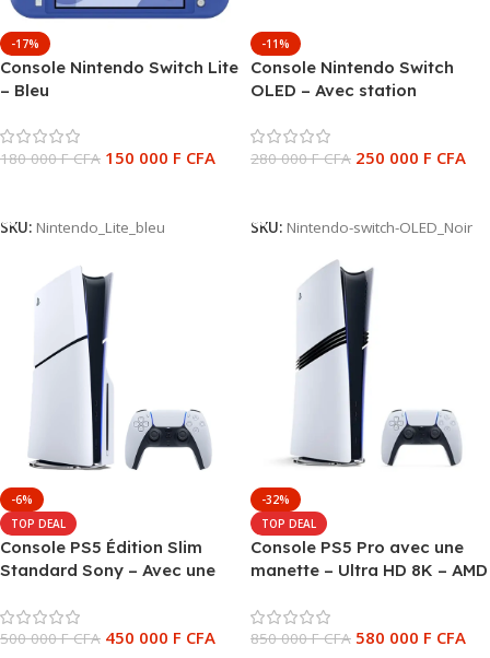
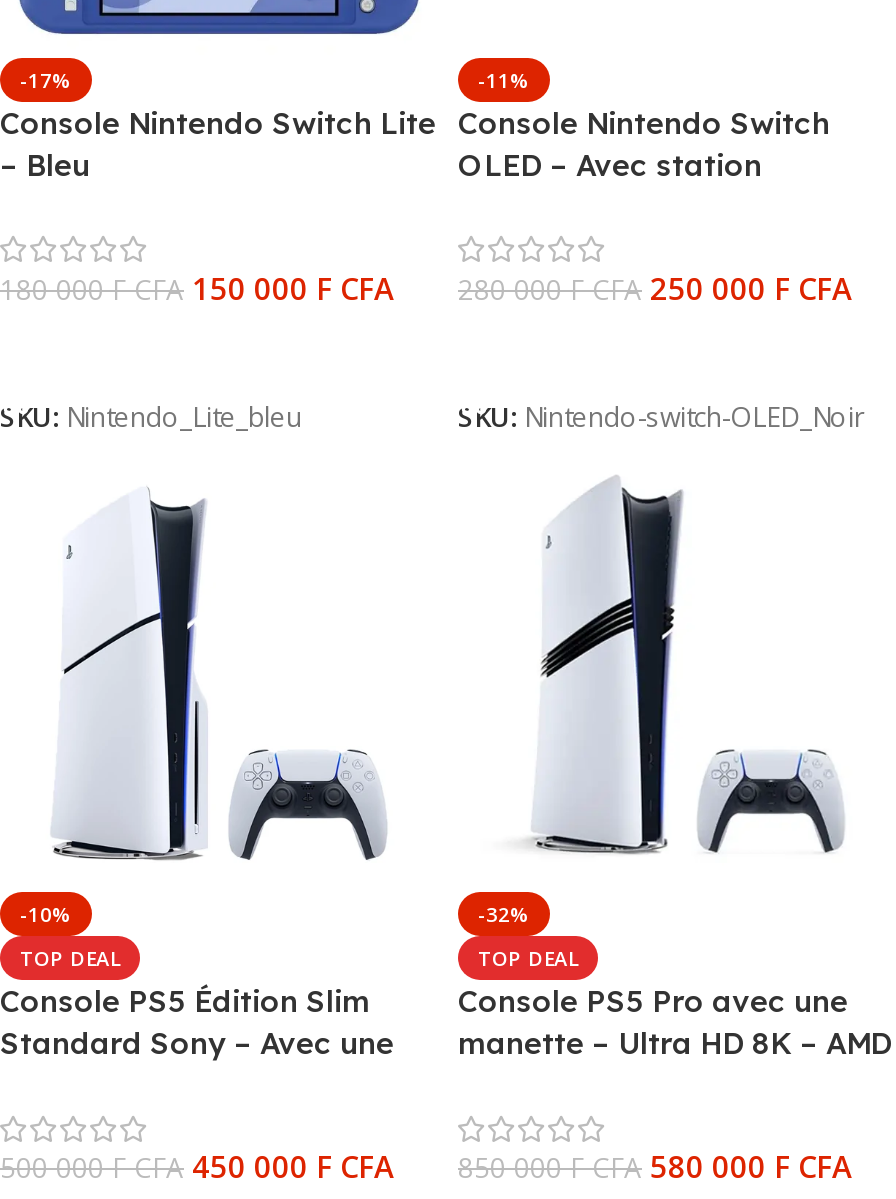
- -6%
+ -10%
